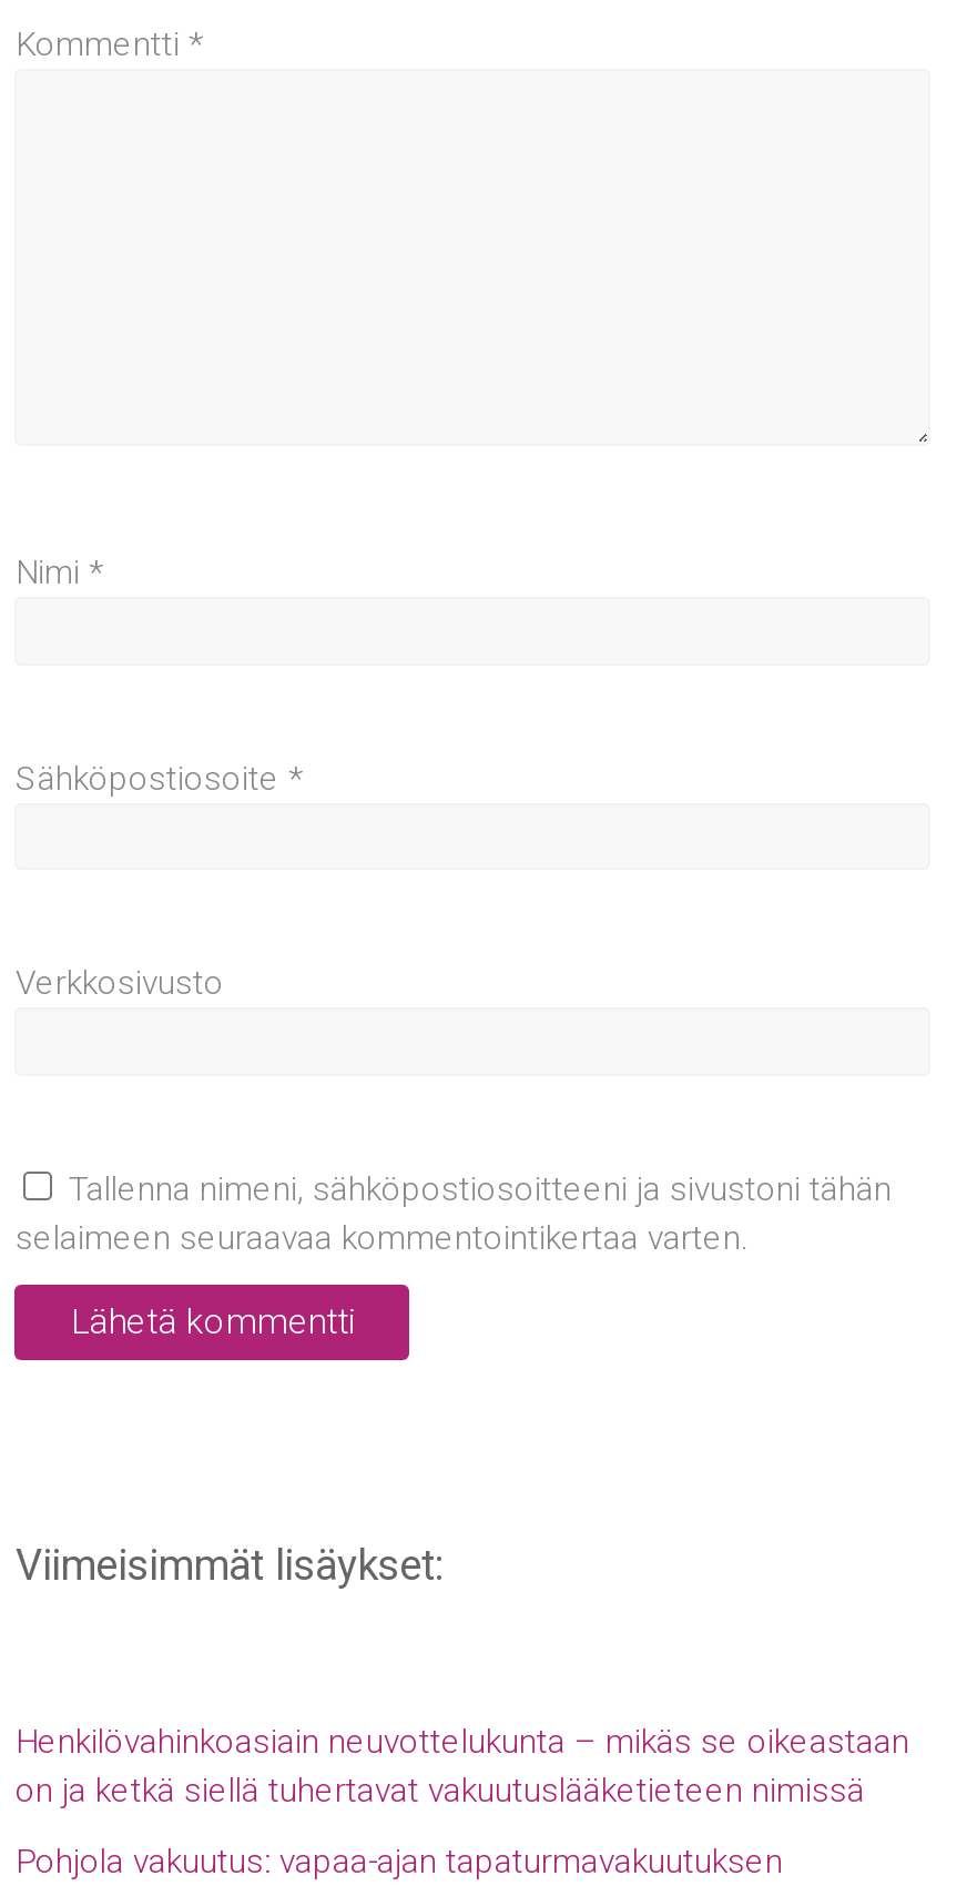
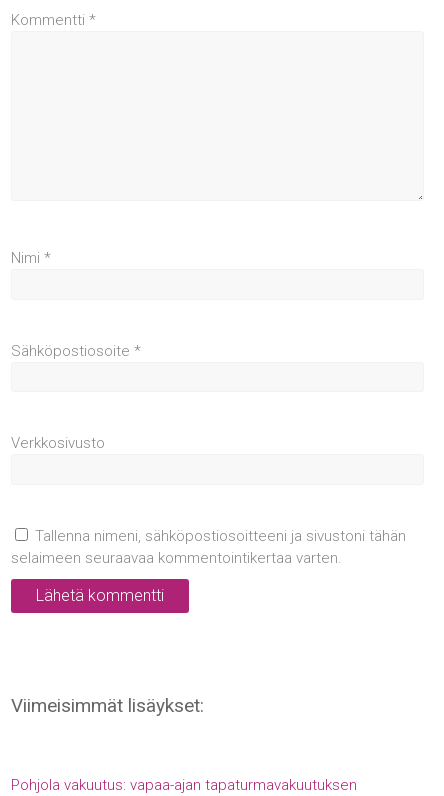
- Henkilövahinkoasiain neuvottelukunta – mikäs se oikeastaan
- on ja ketkä siellä tuhertavat vakuutuslääketieteen nimissä
